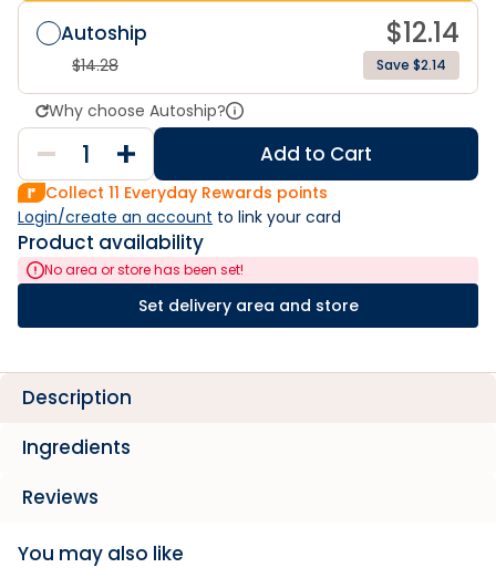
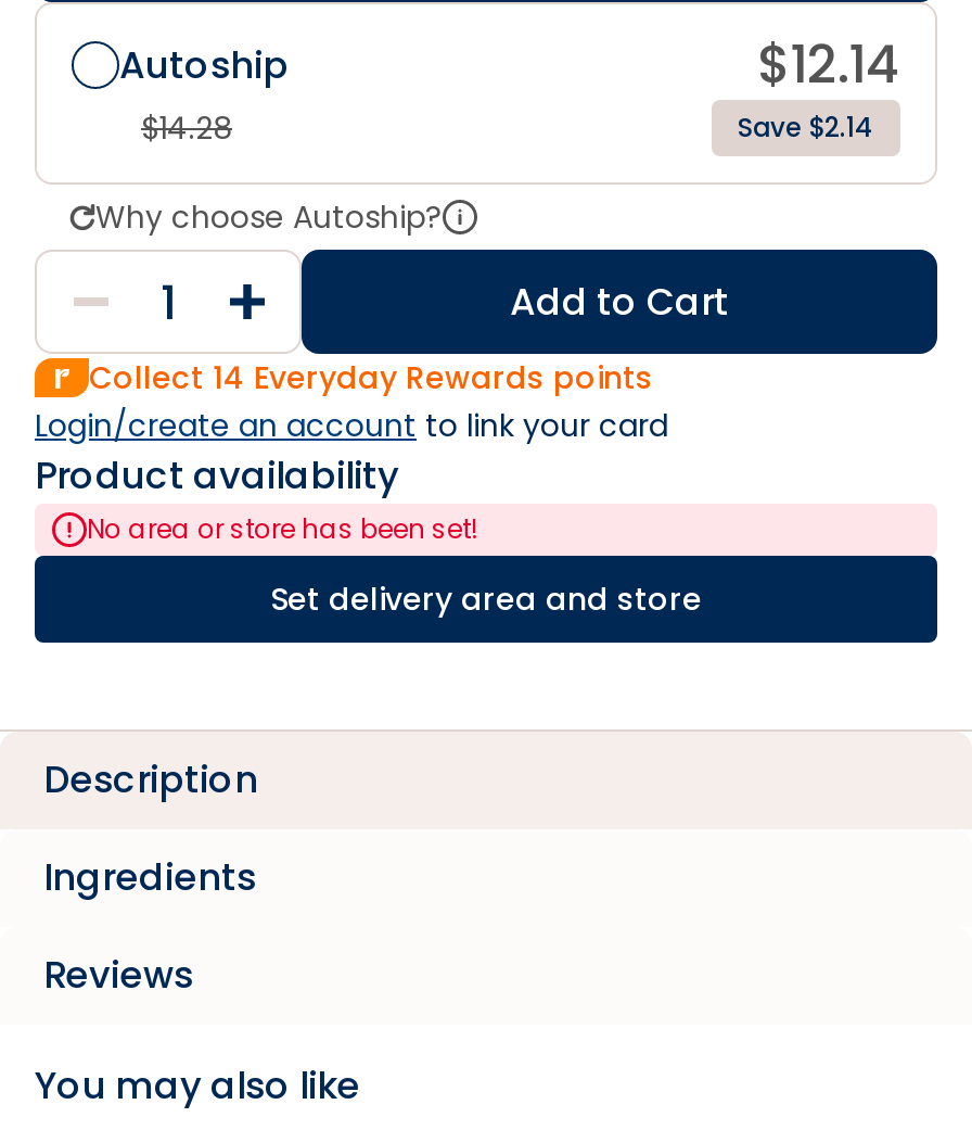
- Collect 11 Everyday Rewards points
+ Collect 14 Everyday Rewards points
